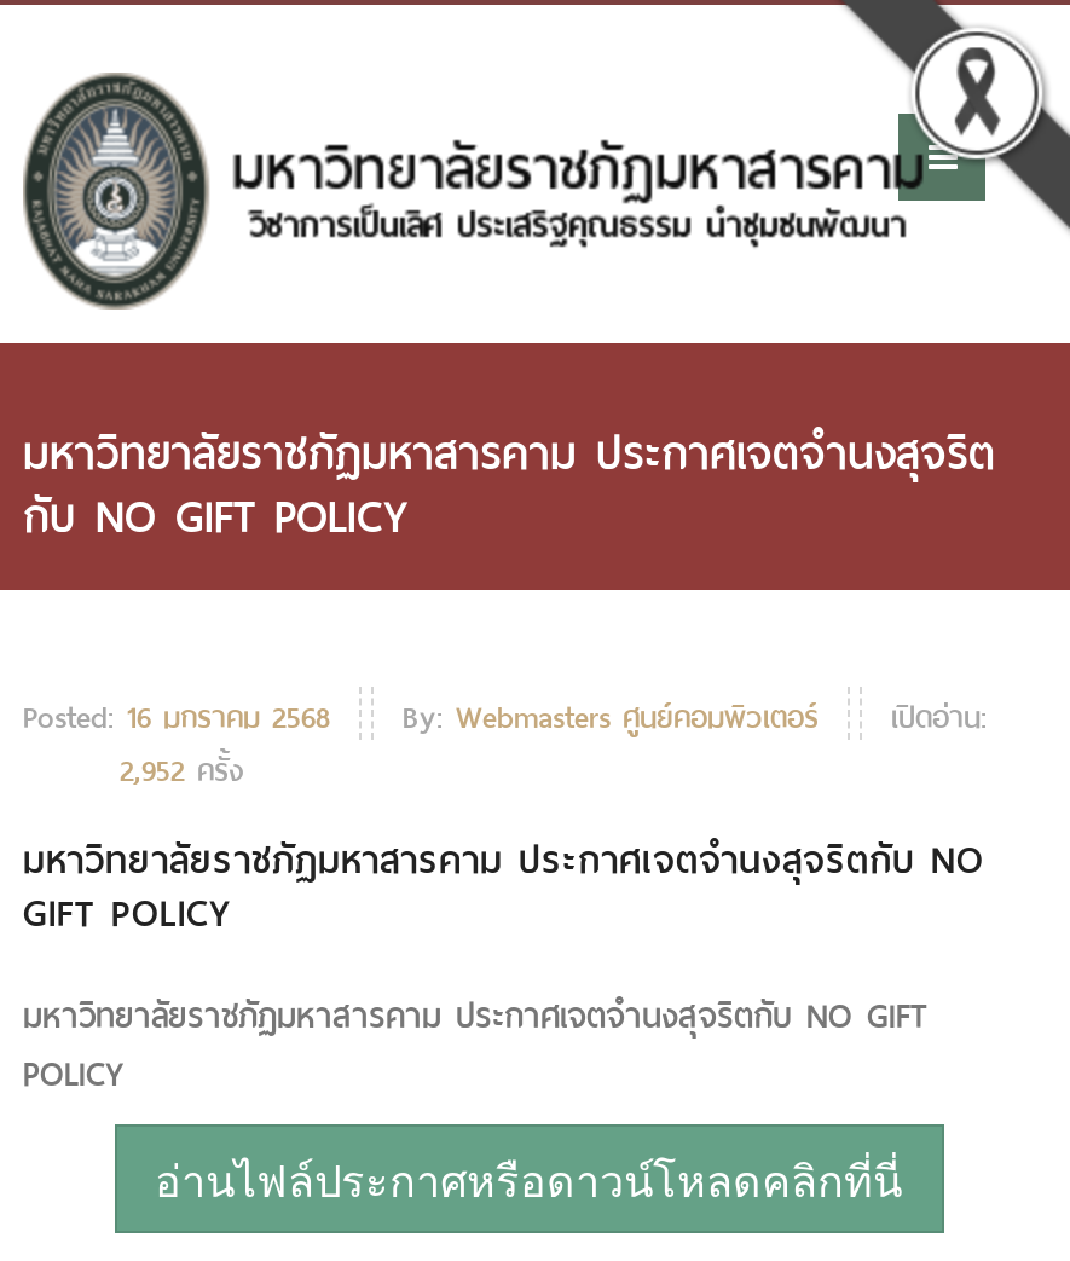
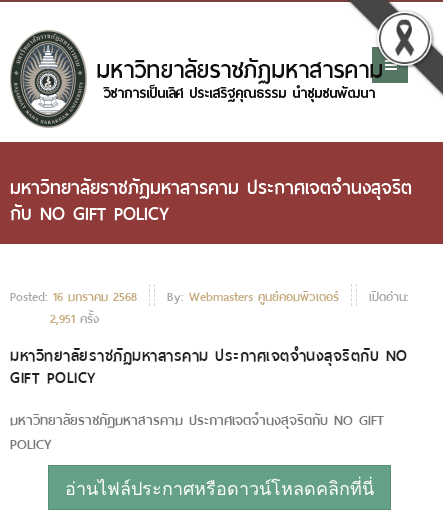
- 2,952ครั้ง
+ 2,951ครั้ง
